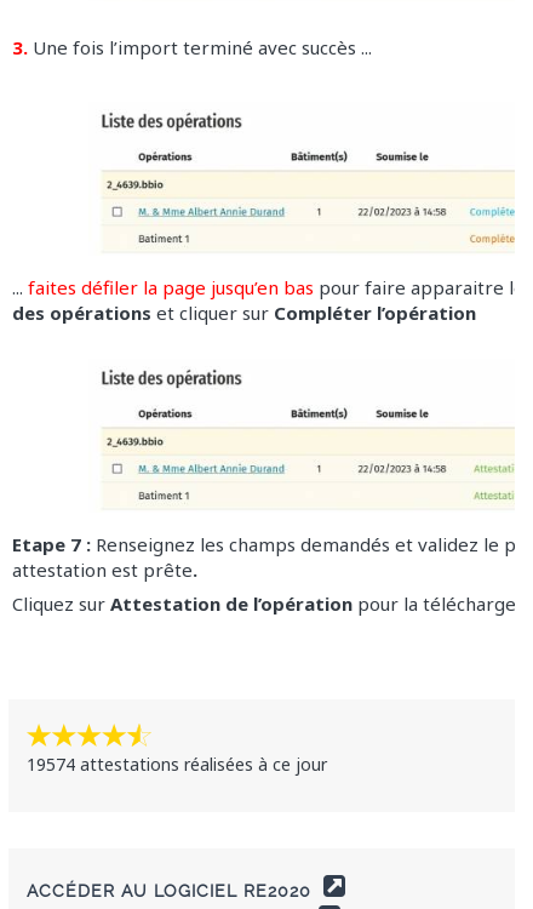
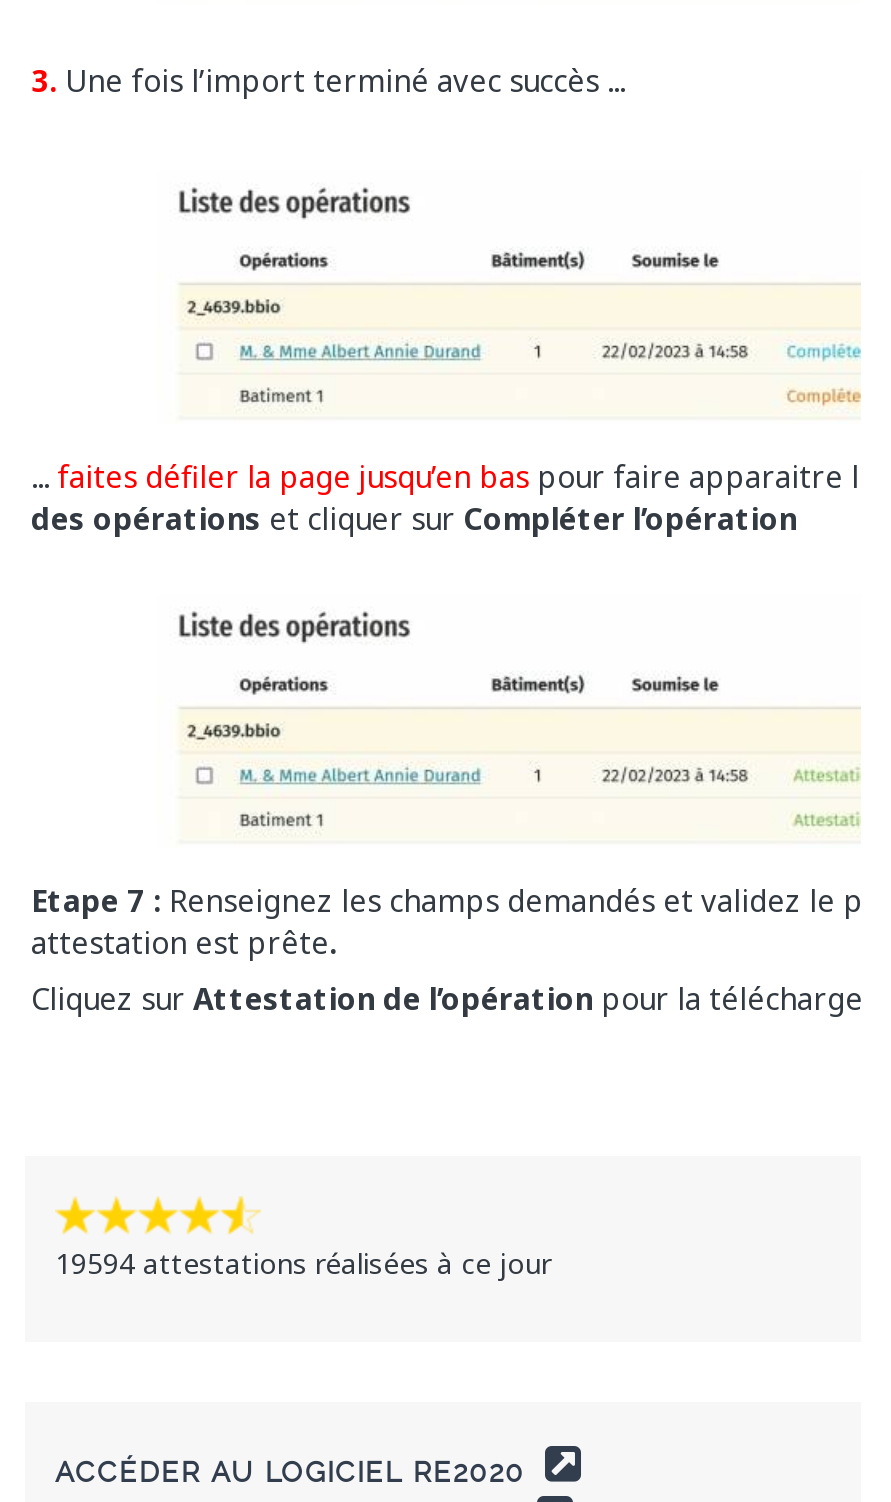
- 19574 attestations réalisées à ce jour
+ 19594 attestations réalisées à ce jour
